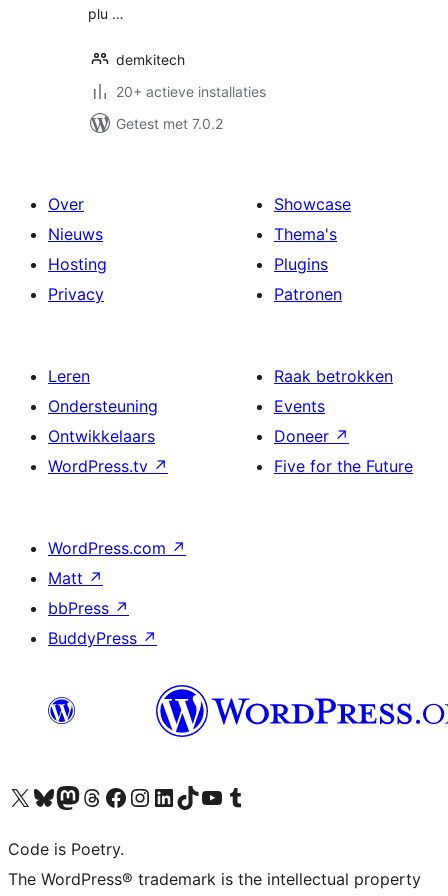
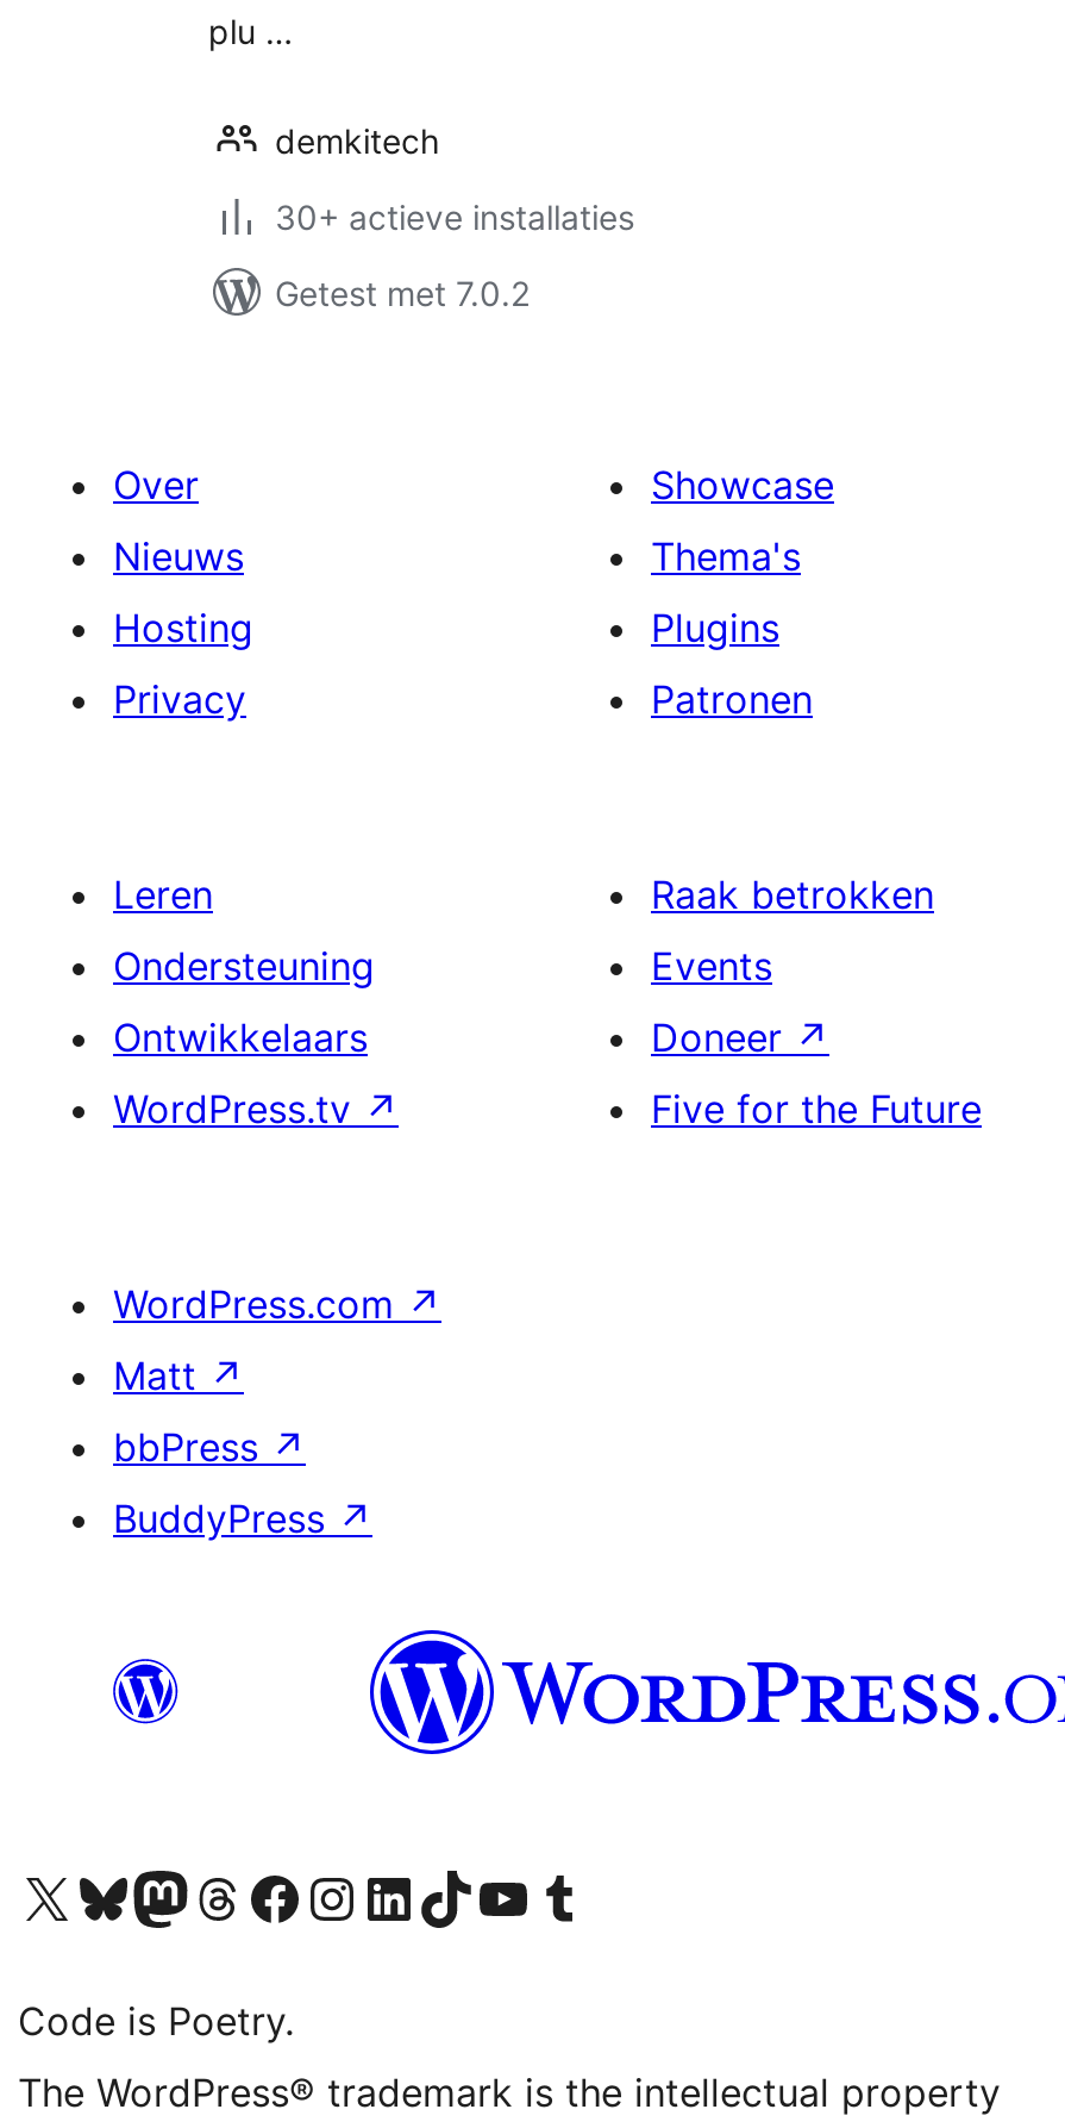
- 20+ actieve installaties
+ 30+ actieve installaties
